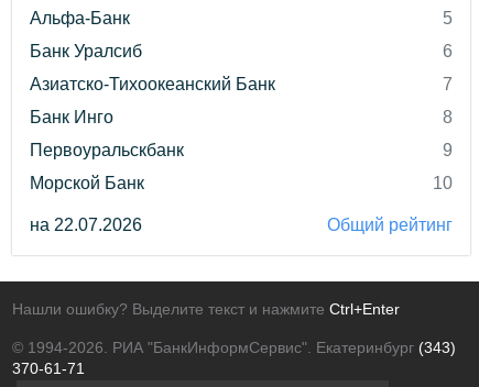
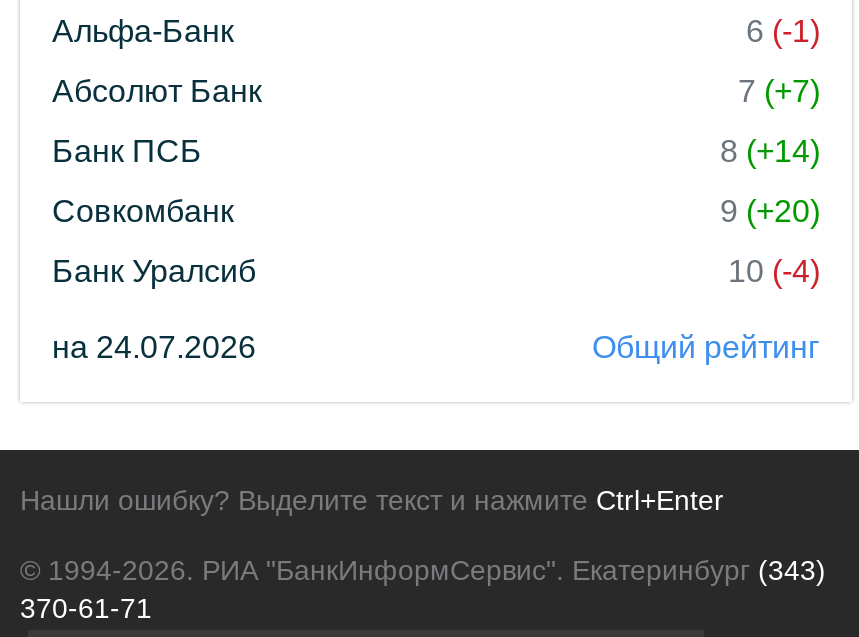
- 5
+ 6 (-1)
+ Абсолют Банк
+ 7 (+7)
+ Банк ПСБ
+ 8 (+14)
+ Совкомбанк
+ 9 (+20)

- 6
- Азиатско-Тихоокеанский Банк
- 7
- Банк Инго
- 8
- Первоуральскбанк
- 9
- Морской Банк
- 10
- на 22.07.2026
+ 10 (-4)
+ на 24.07.2026

moved down: Банк Уралсиб
